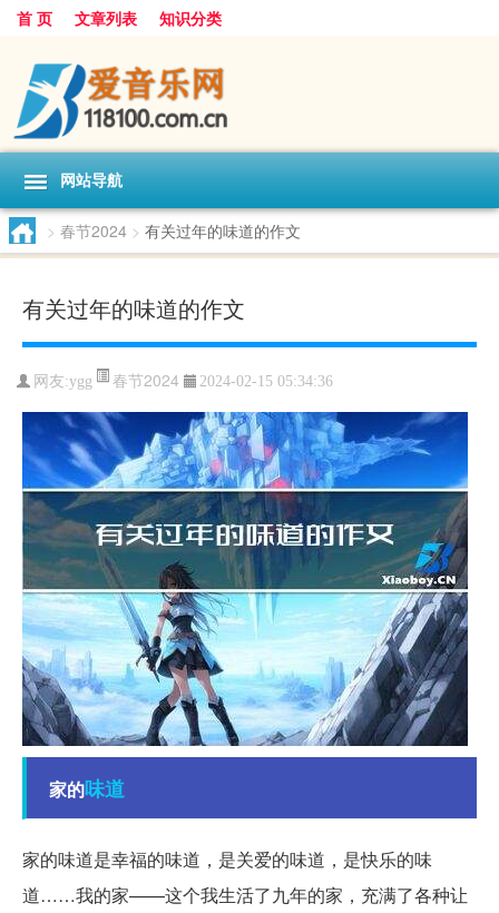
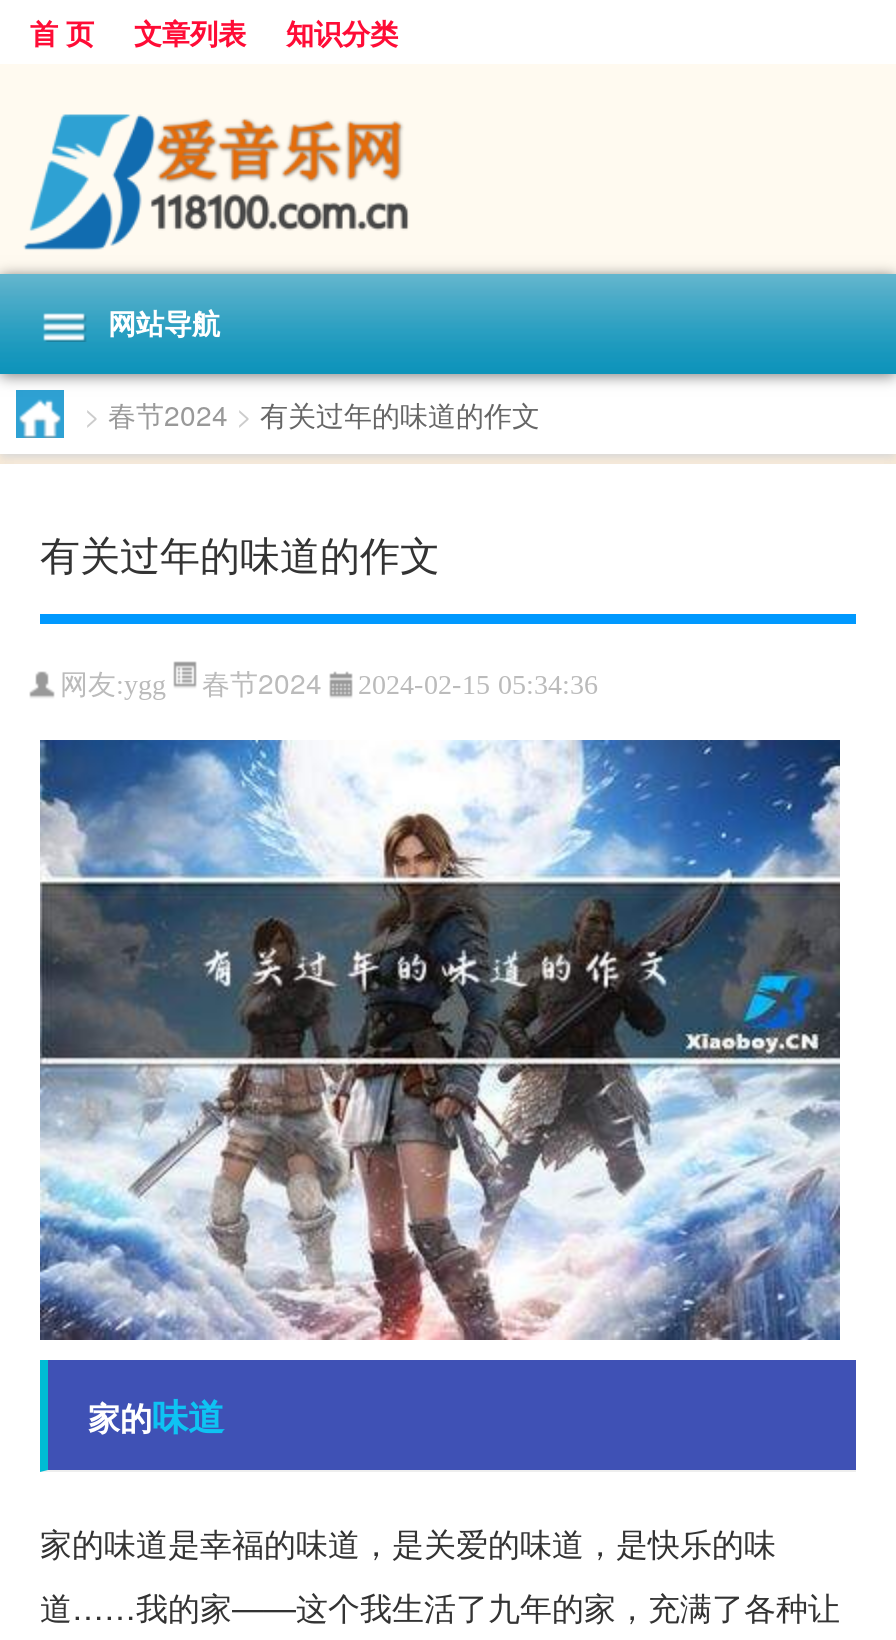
- [image]
+ [image]
